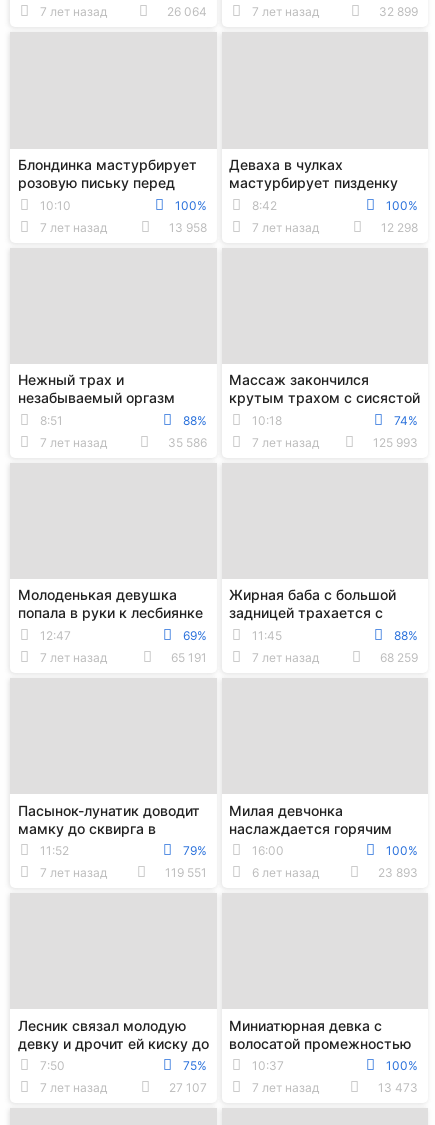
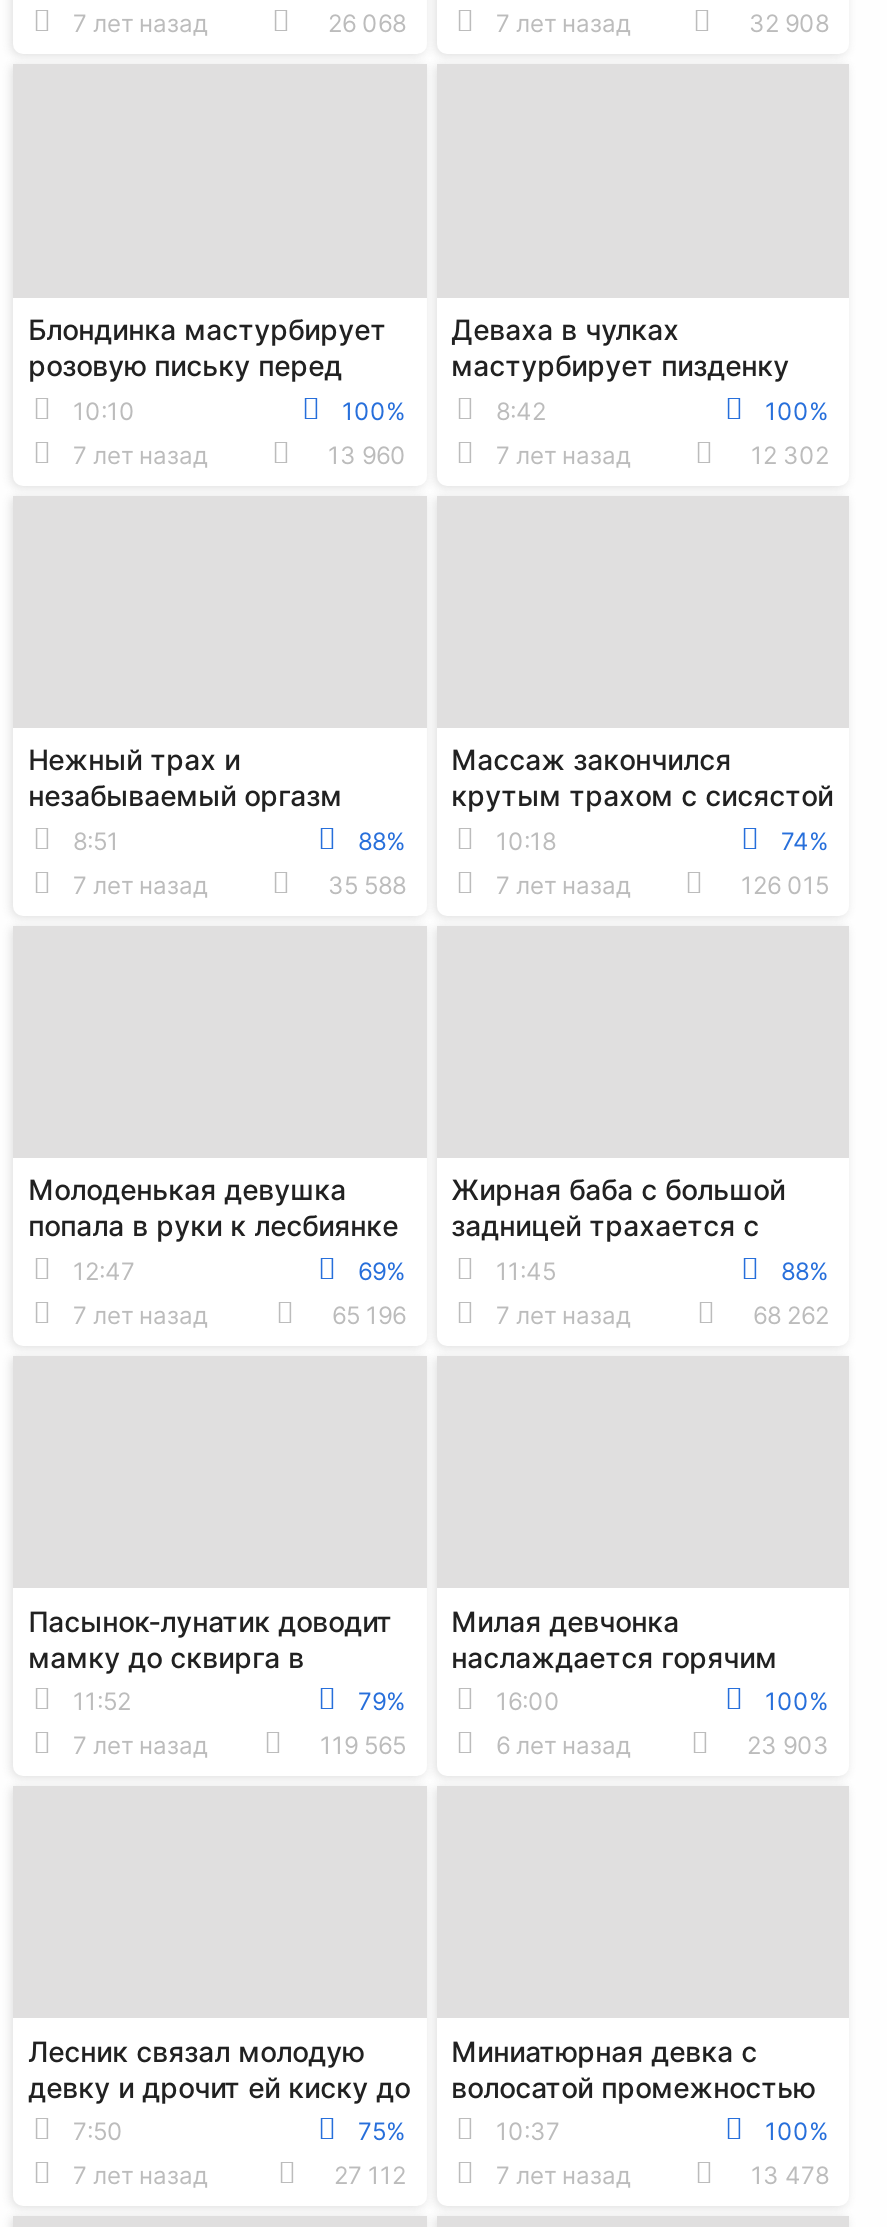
- 26 064
+ 26 068

- 32 899
+ 32 908

- 13 958
+ 13 960

- 12 298
+ 12 302

- 35 586
+ 35 588

- 125 993
+ 126 015

- 65 191
+ 65 196

- 68 259
+ 68 262

- 119 551
+ 119 565

- 23 893
+ 23 903

- 27 107
+ 27 112

- 13 473
+ 13 478
